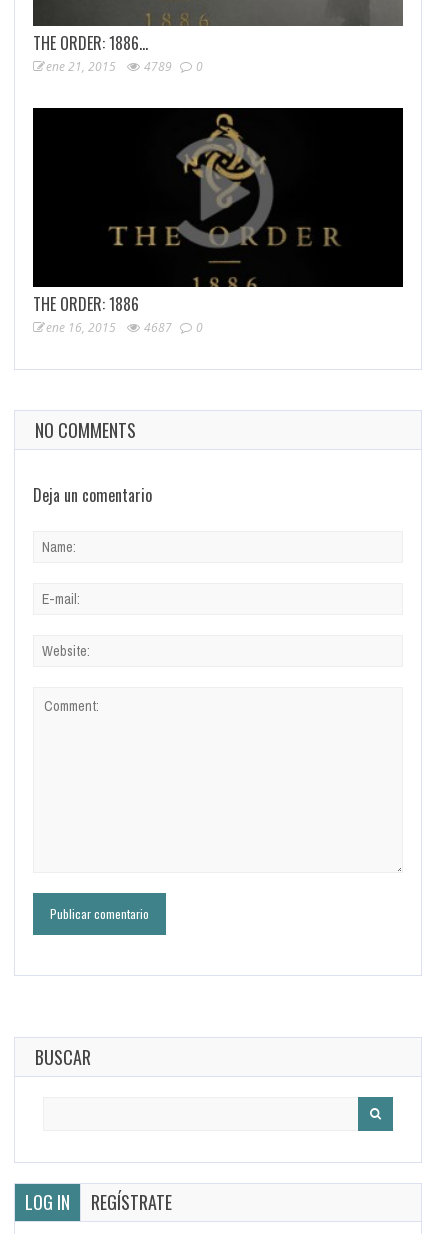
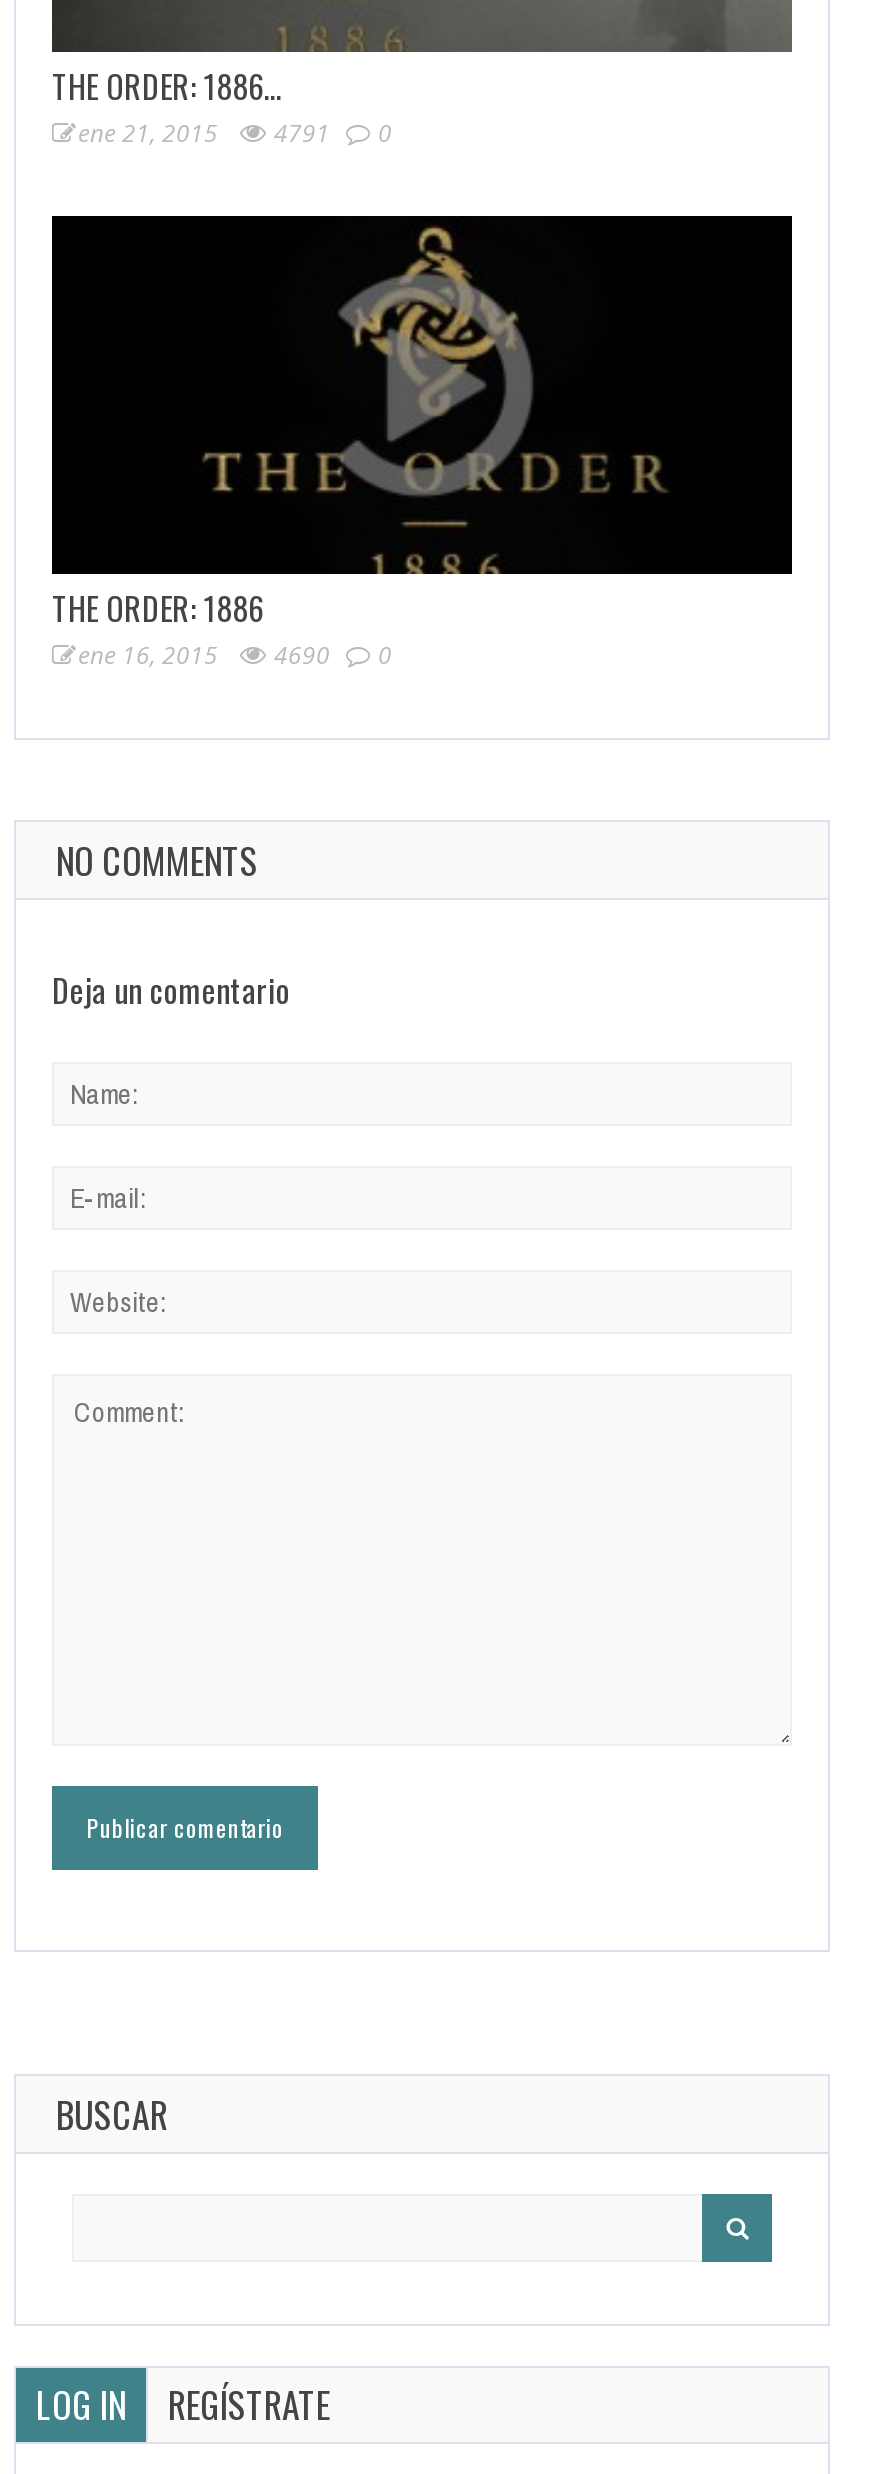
- ene 21, 2015 4789 0
+ ene 21, 2015 4791 0

- ene 16, 2015 4687 0
+ ene 16, 2015 4690 0
